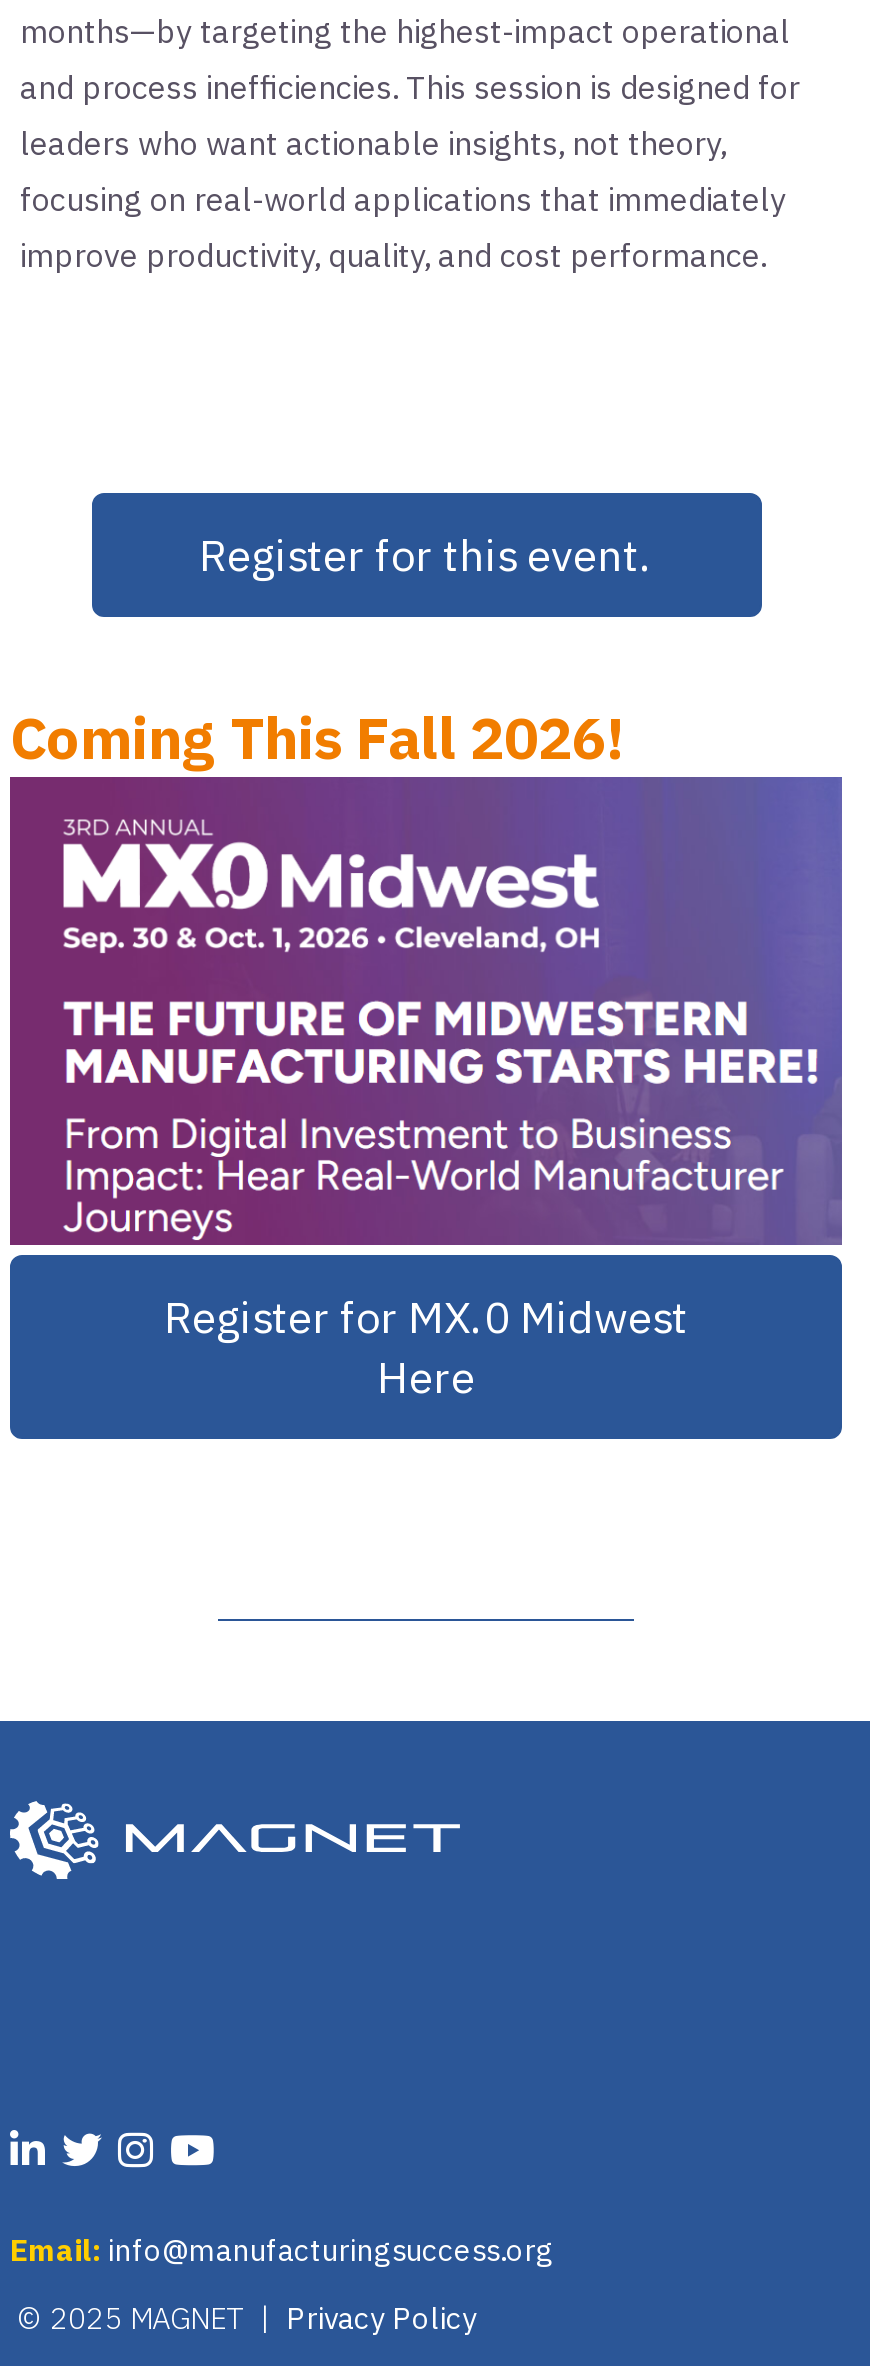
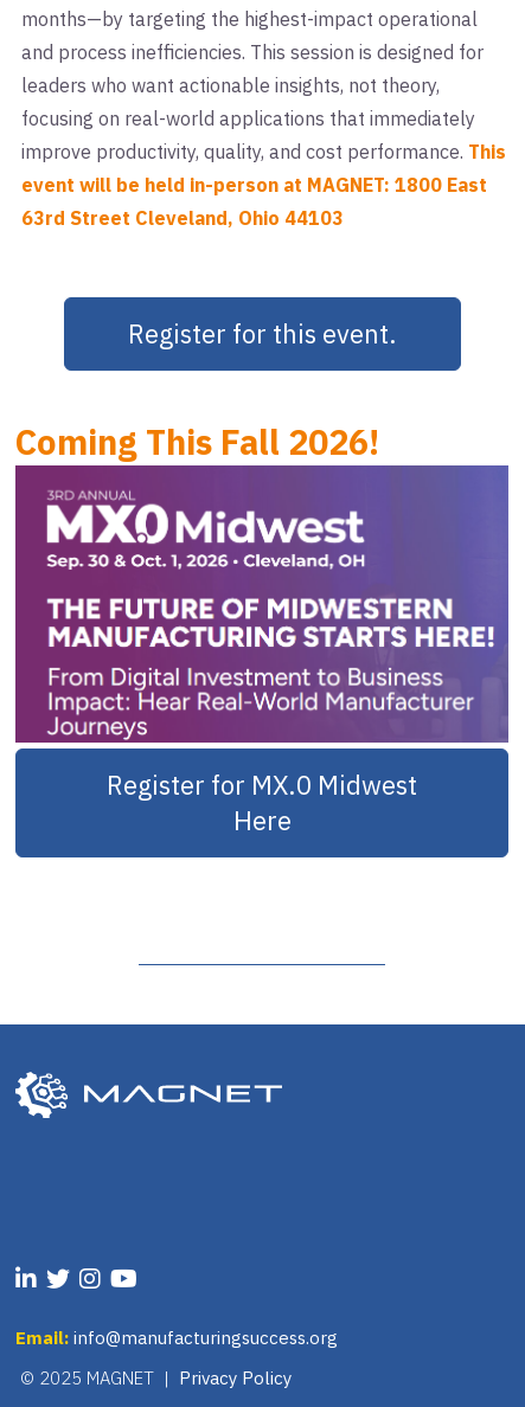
- improve productivity, quality, and cost performance.
+ improve productivity, quality, and cost performance. This
+ event will be held in-person at MAGNET: 1800 East
+ 63rd Street Cleveland, Ohio 44103
